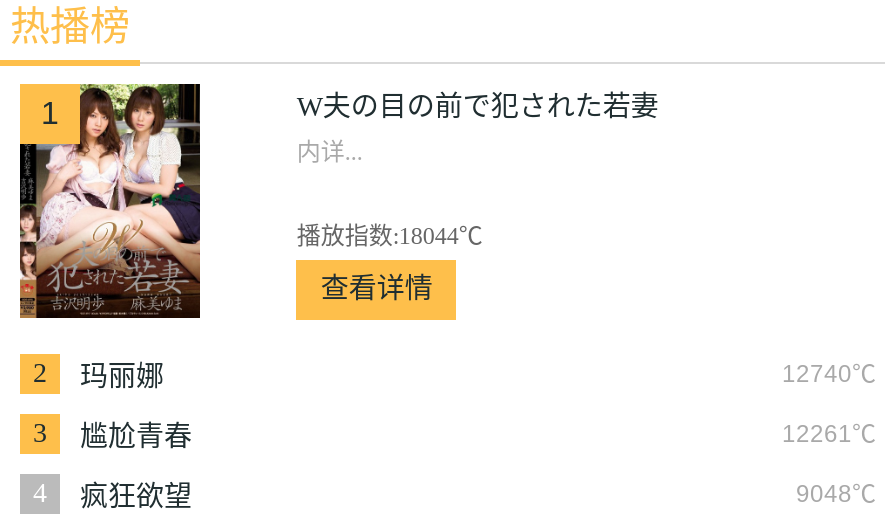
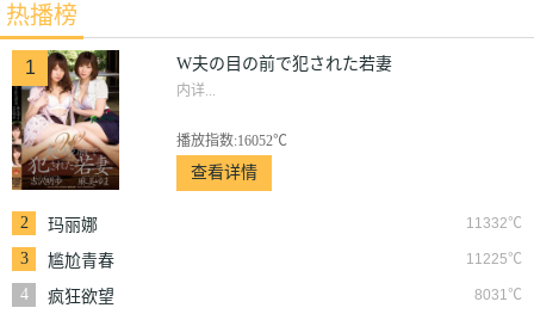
- 播放指数:18044℃
+ 播放指数:16052℃

- 12740℃
+ 11332℃

- 12261℃
+ 11225℃

- 9048℃
+ 8031℃
